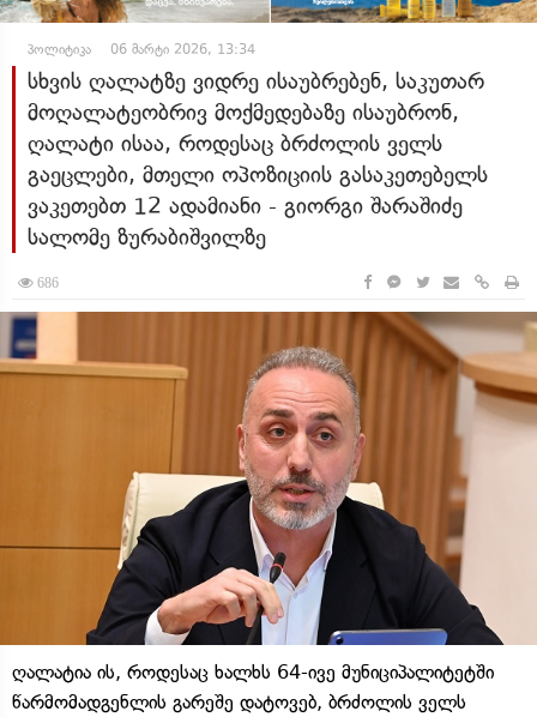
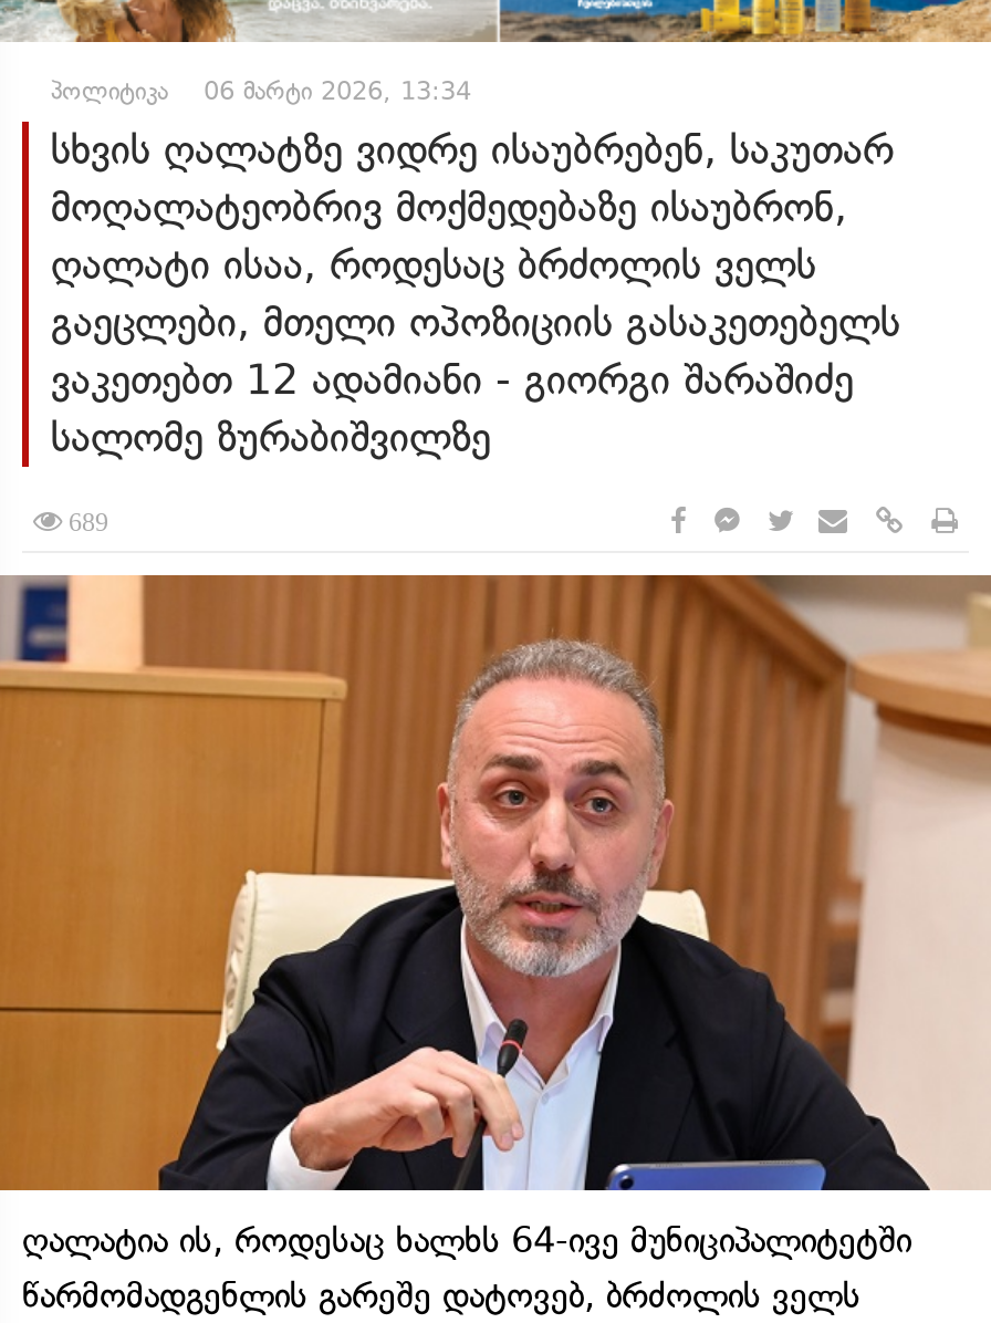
- 686
+ 689
